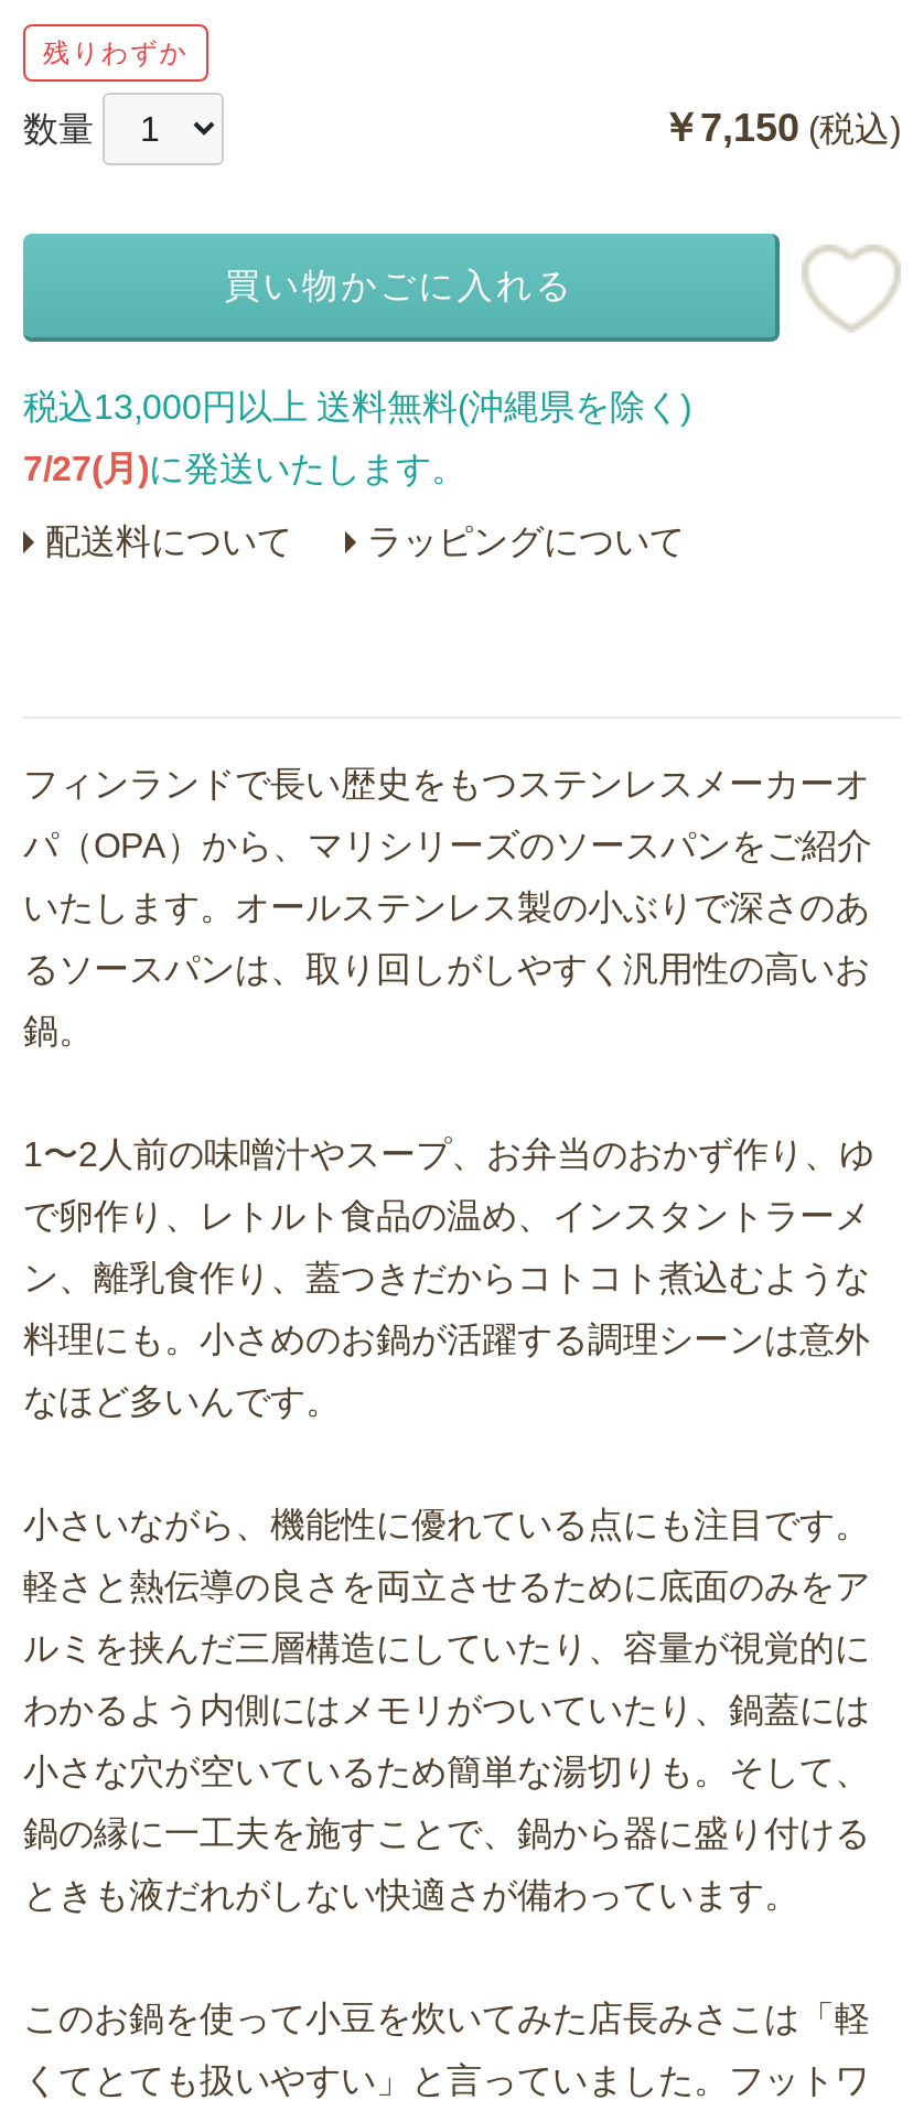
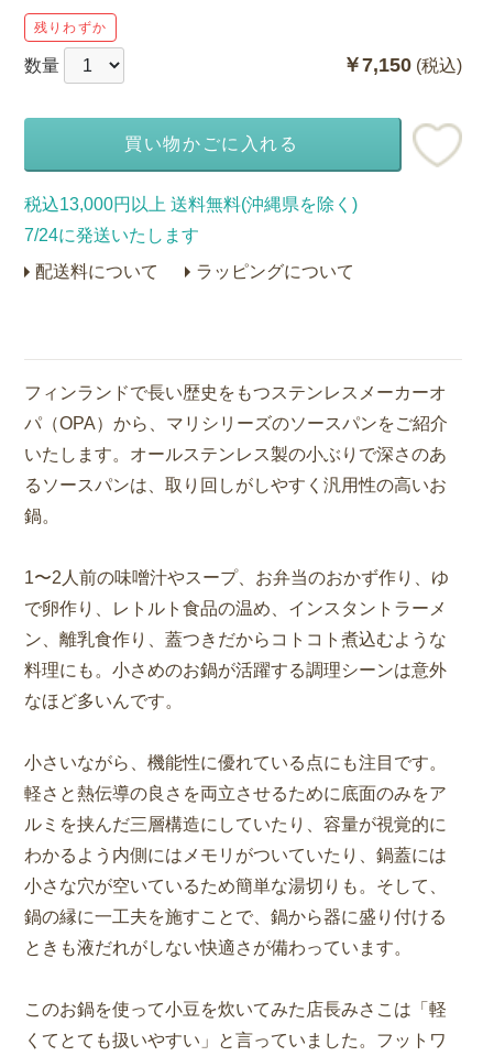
- 7/27(月)に発送いたします。
+ 7/24に発送いたします
